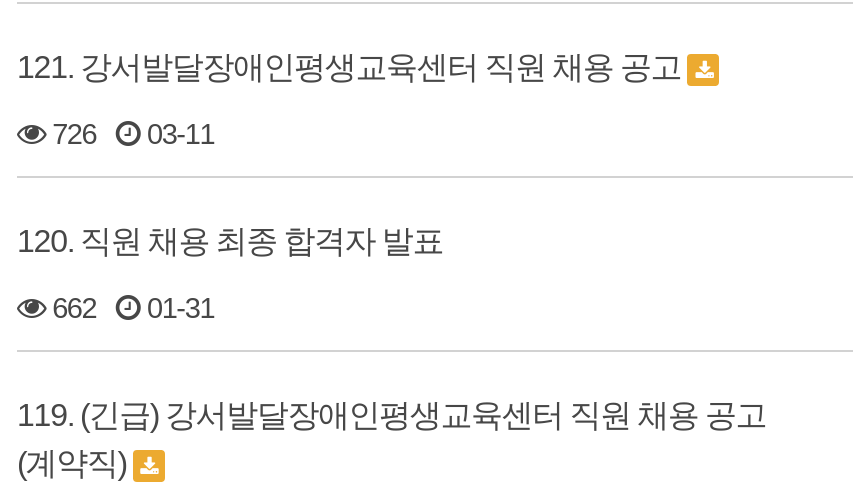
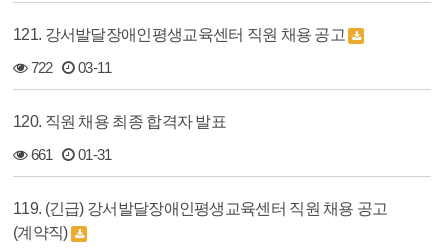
- 726 03-11
+ 722 03-11

- 662 01-31
+ 661 01-31
